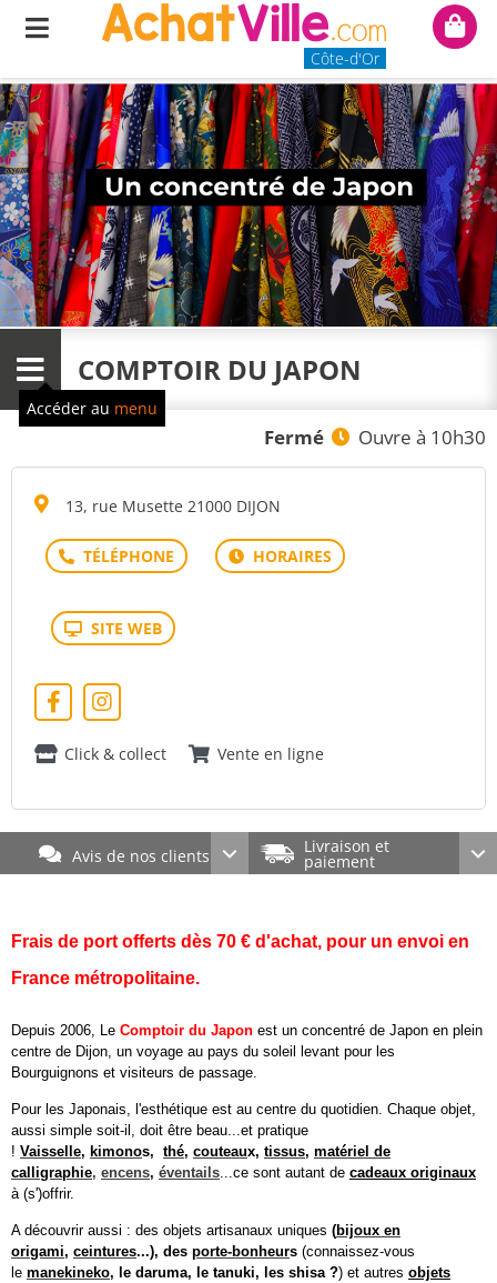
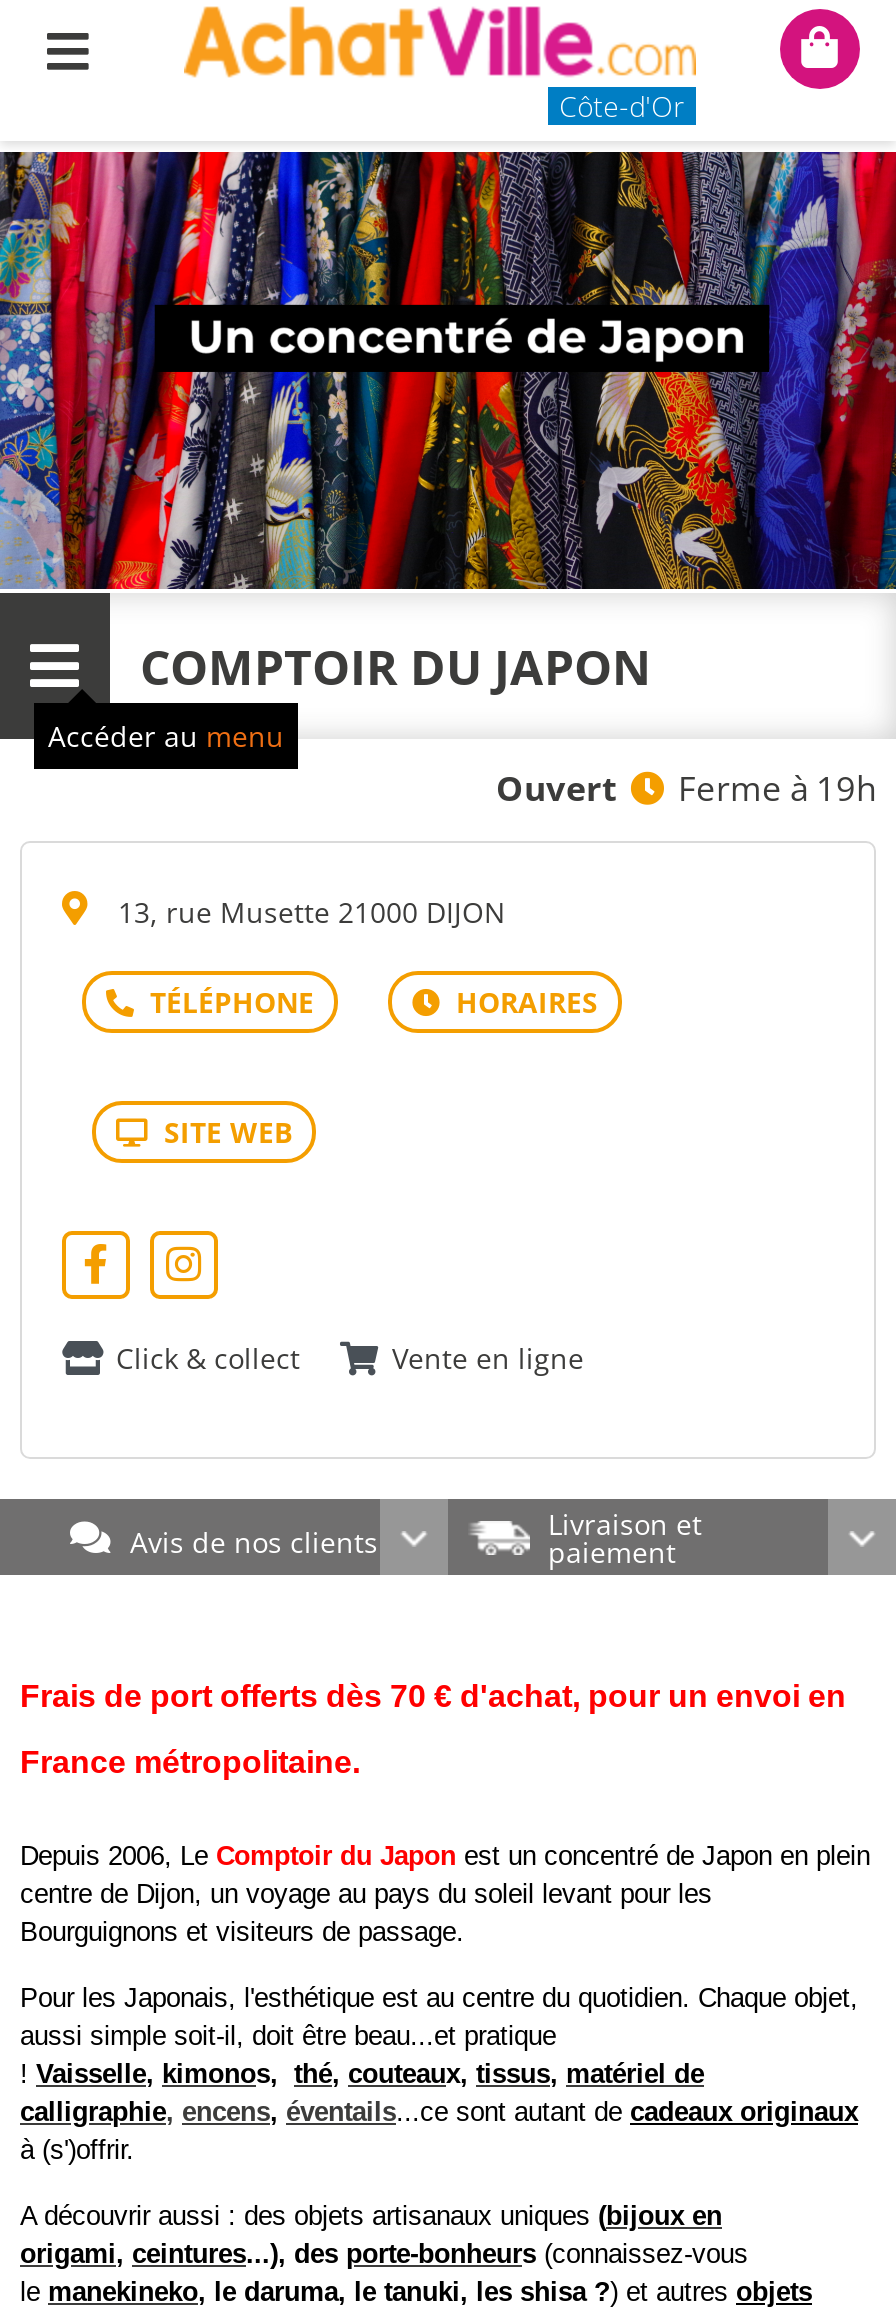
- Fermé
- Ouvre à 10h30
+ Ouvert
+ Ferme à 19h
